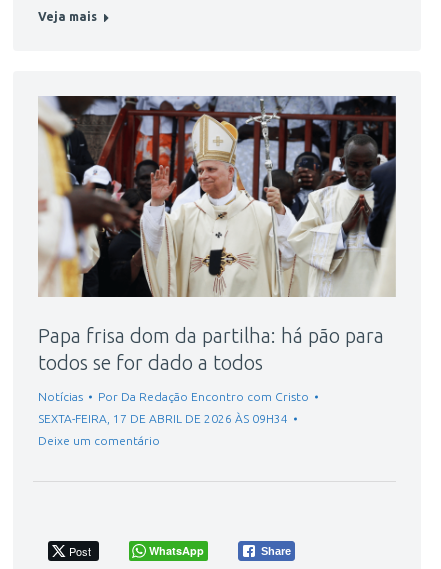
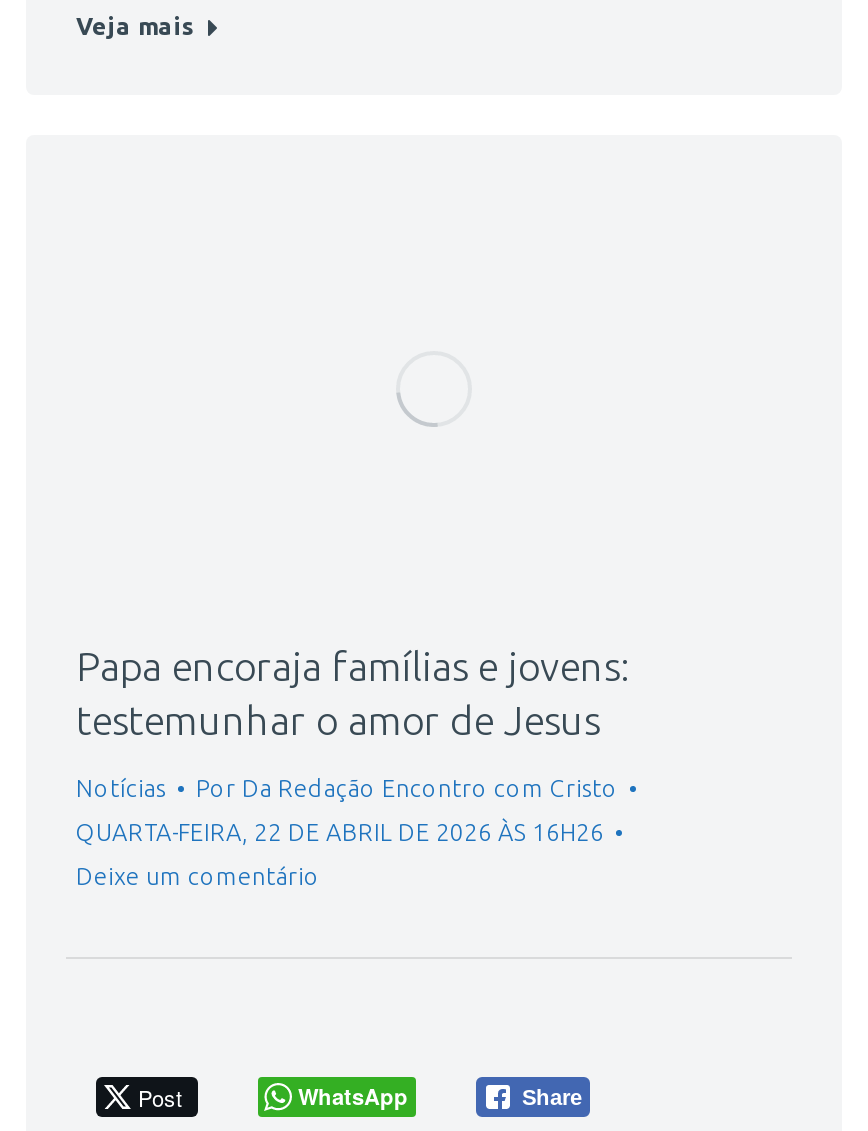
- [image]

- Papa frisa dom da partilha: há pão para
- todos se for dado a todos
+ Papa encoraja famílias e jovens:
+ testemunhar o amor de Jesus

- SEXTA-FEIRA, 17 DE ABRIL DE 2026 ÀS 09H34
+ QUARTA-FEIRA, 22 DE ABRIL DE 2026 ÀS 16H26
